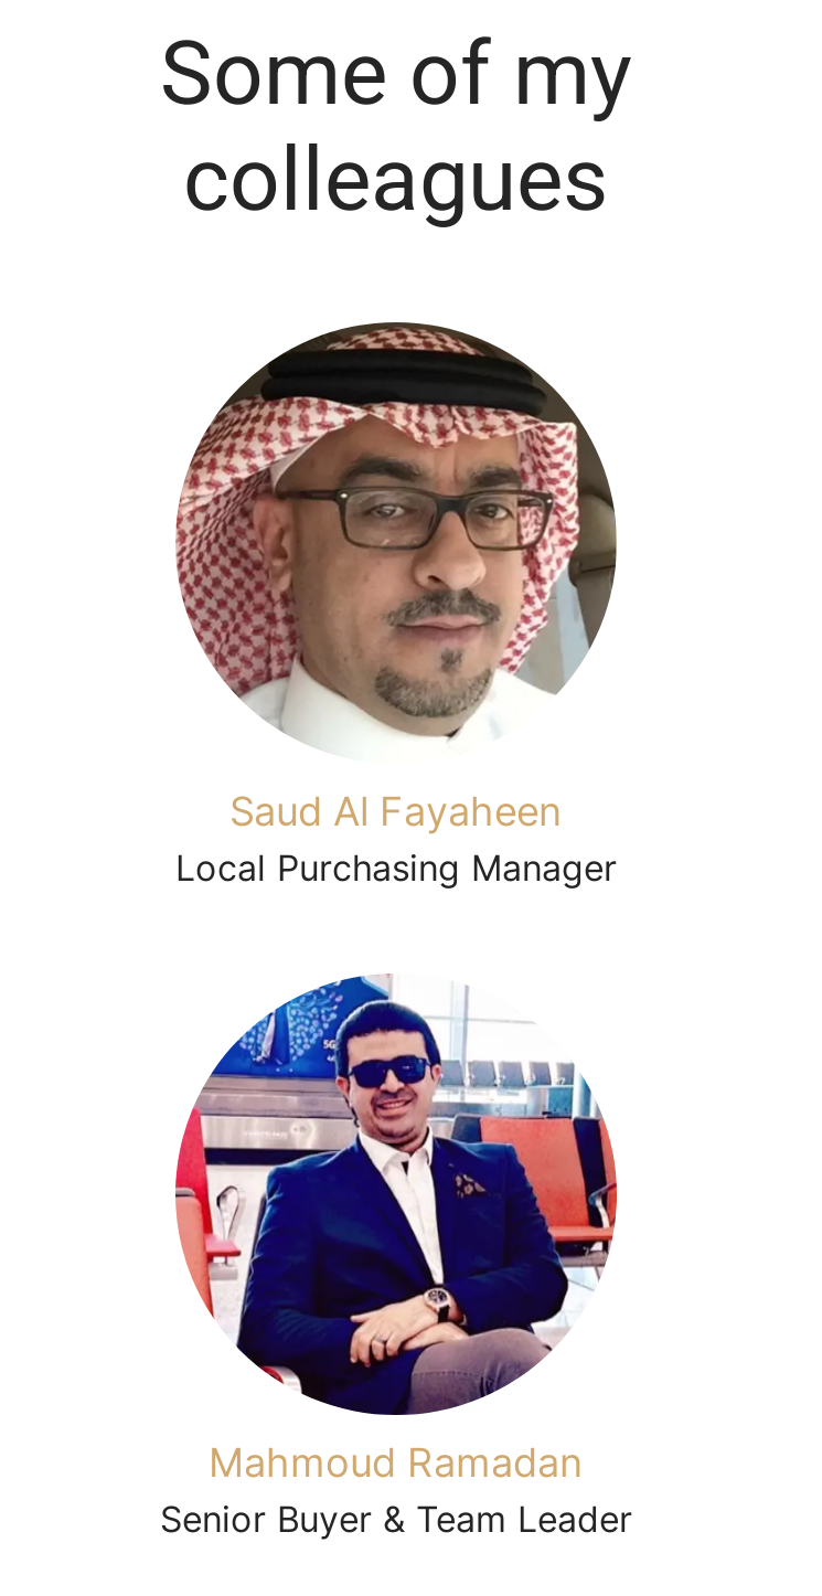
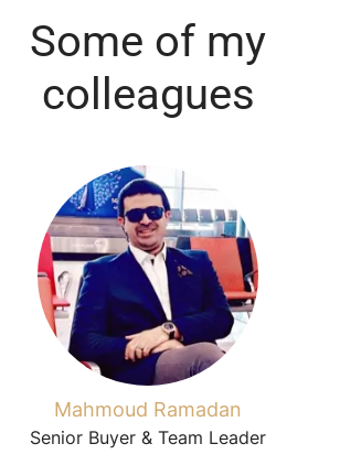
- [image]
- Saud Al Fayaheen
- Local Purchasing Manager
